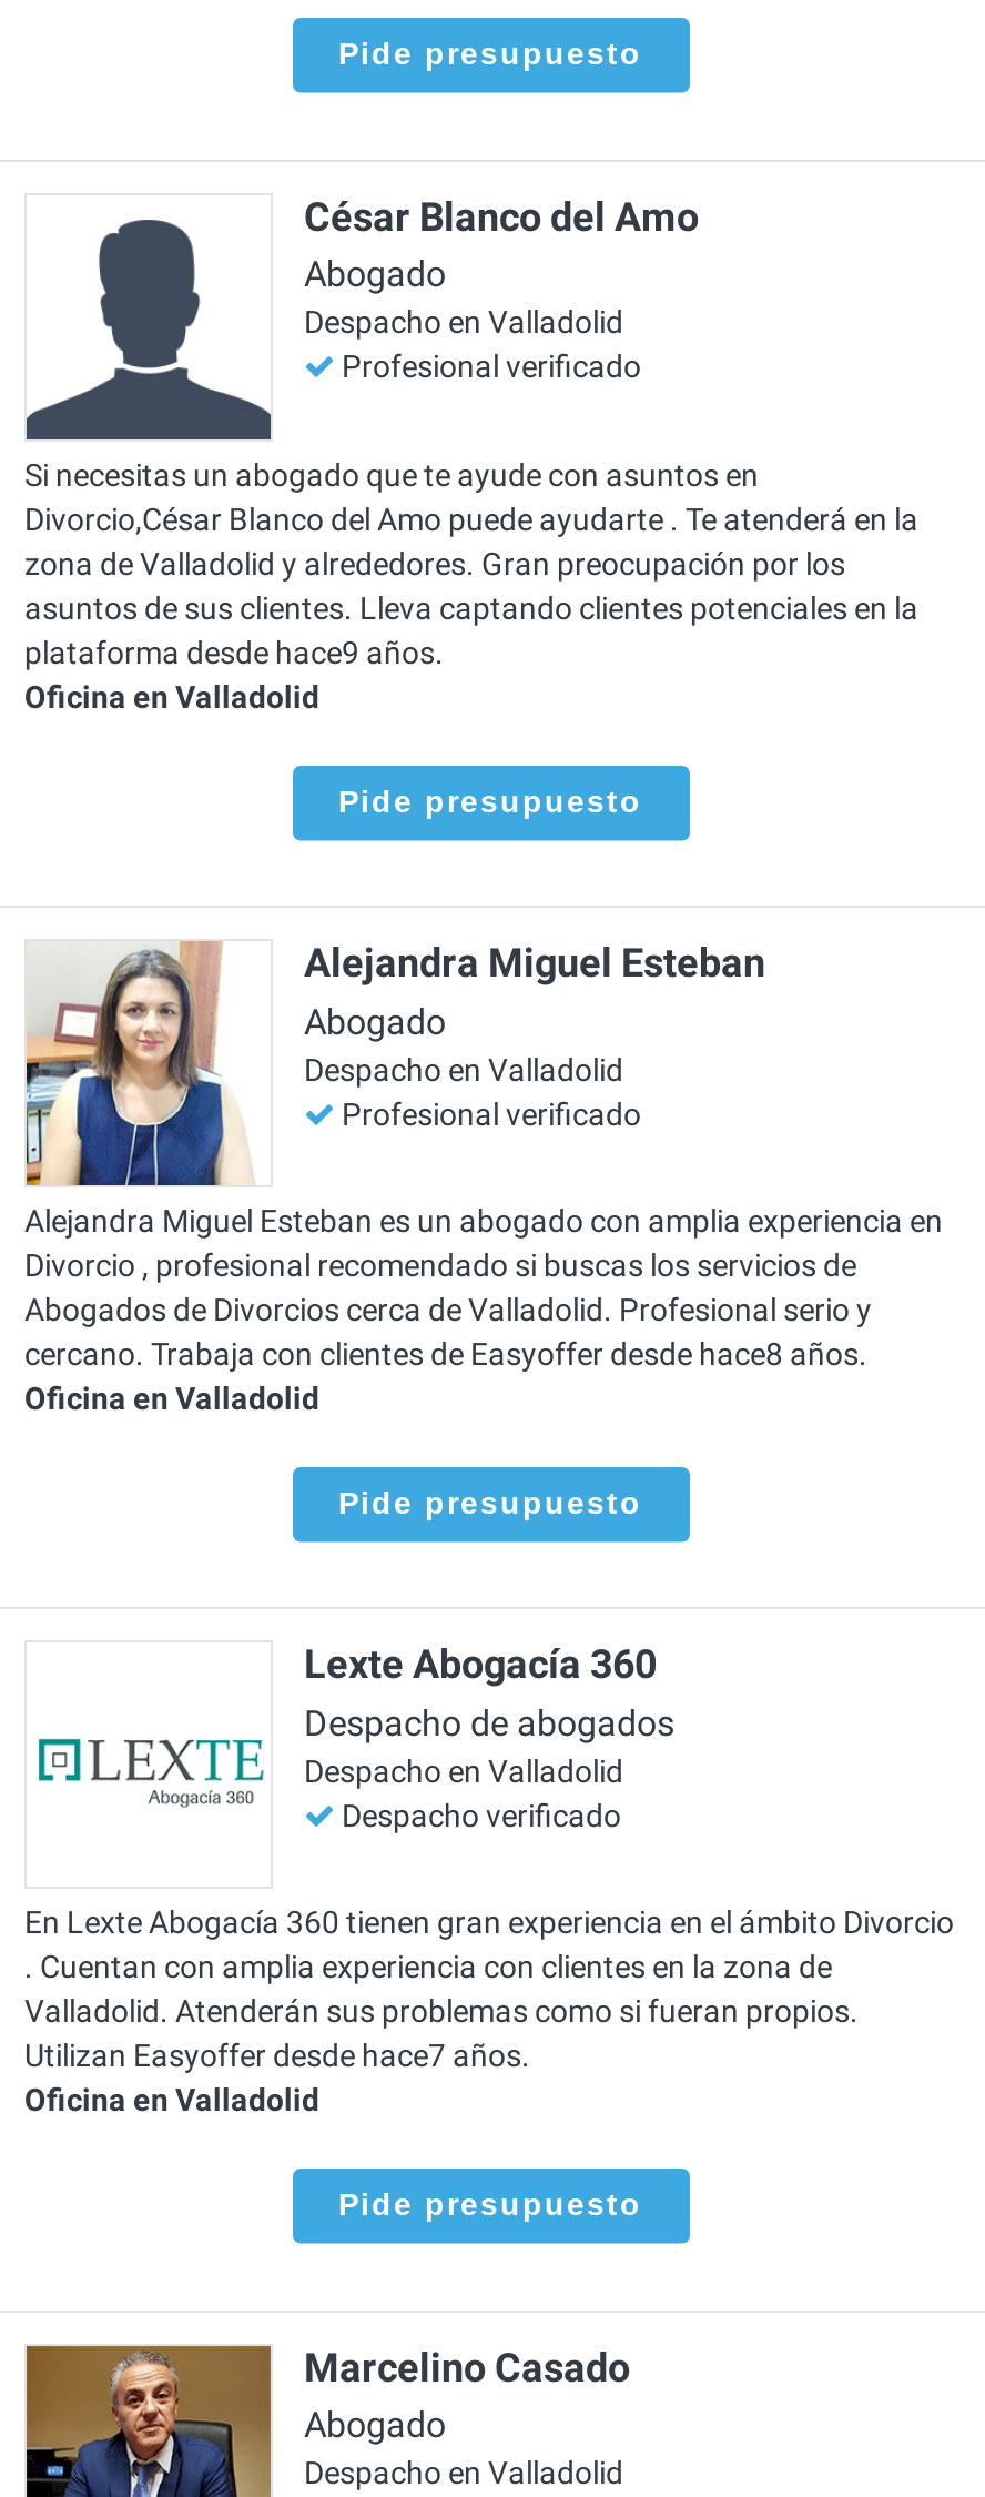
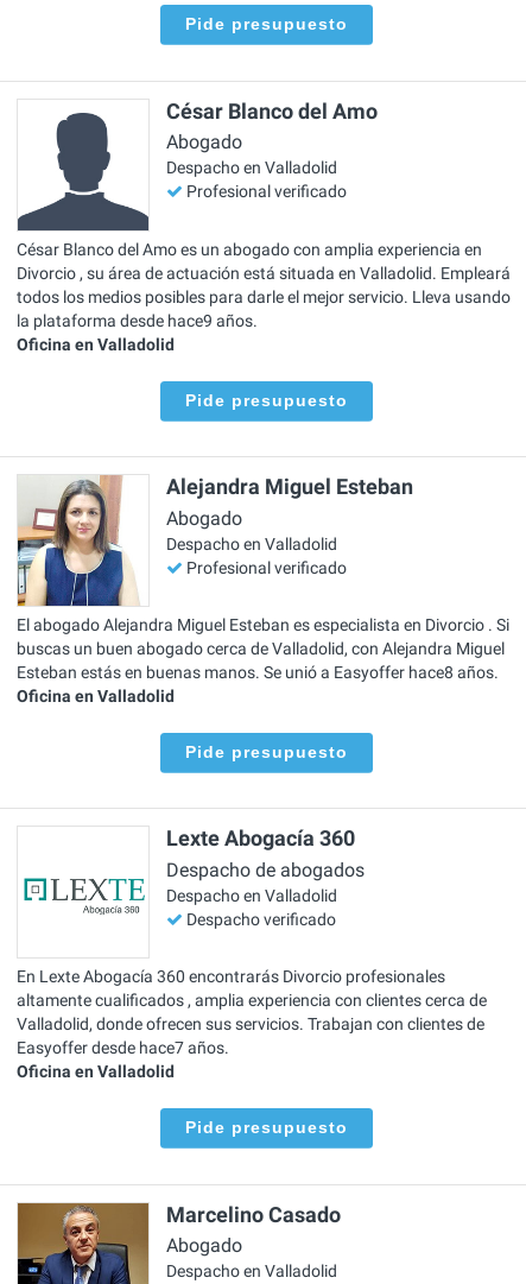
- Si necesitas un abogado que te ayude con asuntos en
- Divorcio,César Blanco del Amo puede ayudarte . Te atenderá en la
- zona de Valladolid y alrededores. Gran preocupación por los
- asuntos de sus clientes. Lleva captando clientes potenciales en la
- plataforma desde hace9 años.
+ César Blanco del Amo es un abogado con amplia experiencia en
+ Divorcio , su área de actuación está situada en Valladolid. Empleará
+ todos los medios posibles para darle el mejor servicio. Lleva usando
+ la plataforma desde hace9 años.

- Alejandra Miguel Esteban es un abogado con amplia experiencia en
- Divorcio , profesional recomendado si buscas los servicios de
- Abogados de Divorcios cerca de Valladolid. Profesional serio y
- cercano. Trabaja con clientes de Easyoffer desde hace8 años.
+ El abogado Alejandra Miguel Esteban es especialista en Divorcio . Si
+ buscas un buen abogado cerca de Valladolid, con Alejandra Miguel
+ Esteban estás en buenas manos. Se unió a Easyoffer hace8 años.

- En Lexte Abogacía 360 tienen gran experiencia en el ámbito Divorcio
- . Cuentan con amplia experiencia con clientes en la zona de
- Valladolid. Atenderán sus problemas como si fueran propios.
- Utilizan Easyoffer desde hace7 años.
+ En Lexte Abogacía 360 encontrarás Divorcio profesionales
+ altamente cualificados , amplia experiencia con clientes cerca de
+ Valladolid, donde ofrecen sus servicios. Trabajan con clientes de
+ Easyoffer desde hace7 años.
